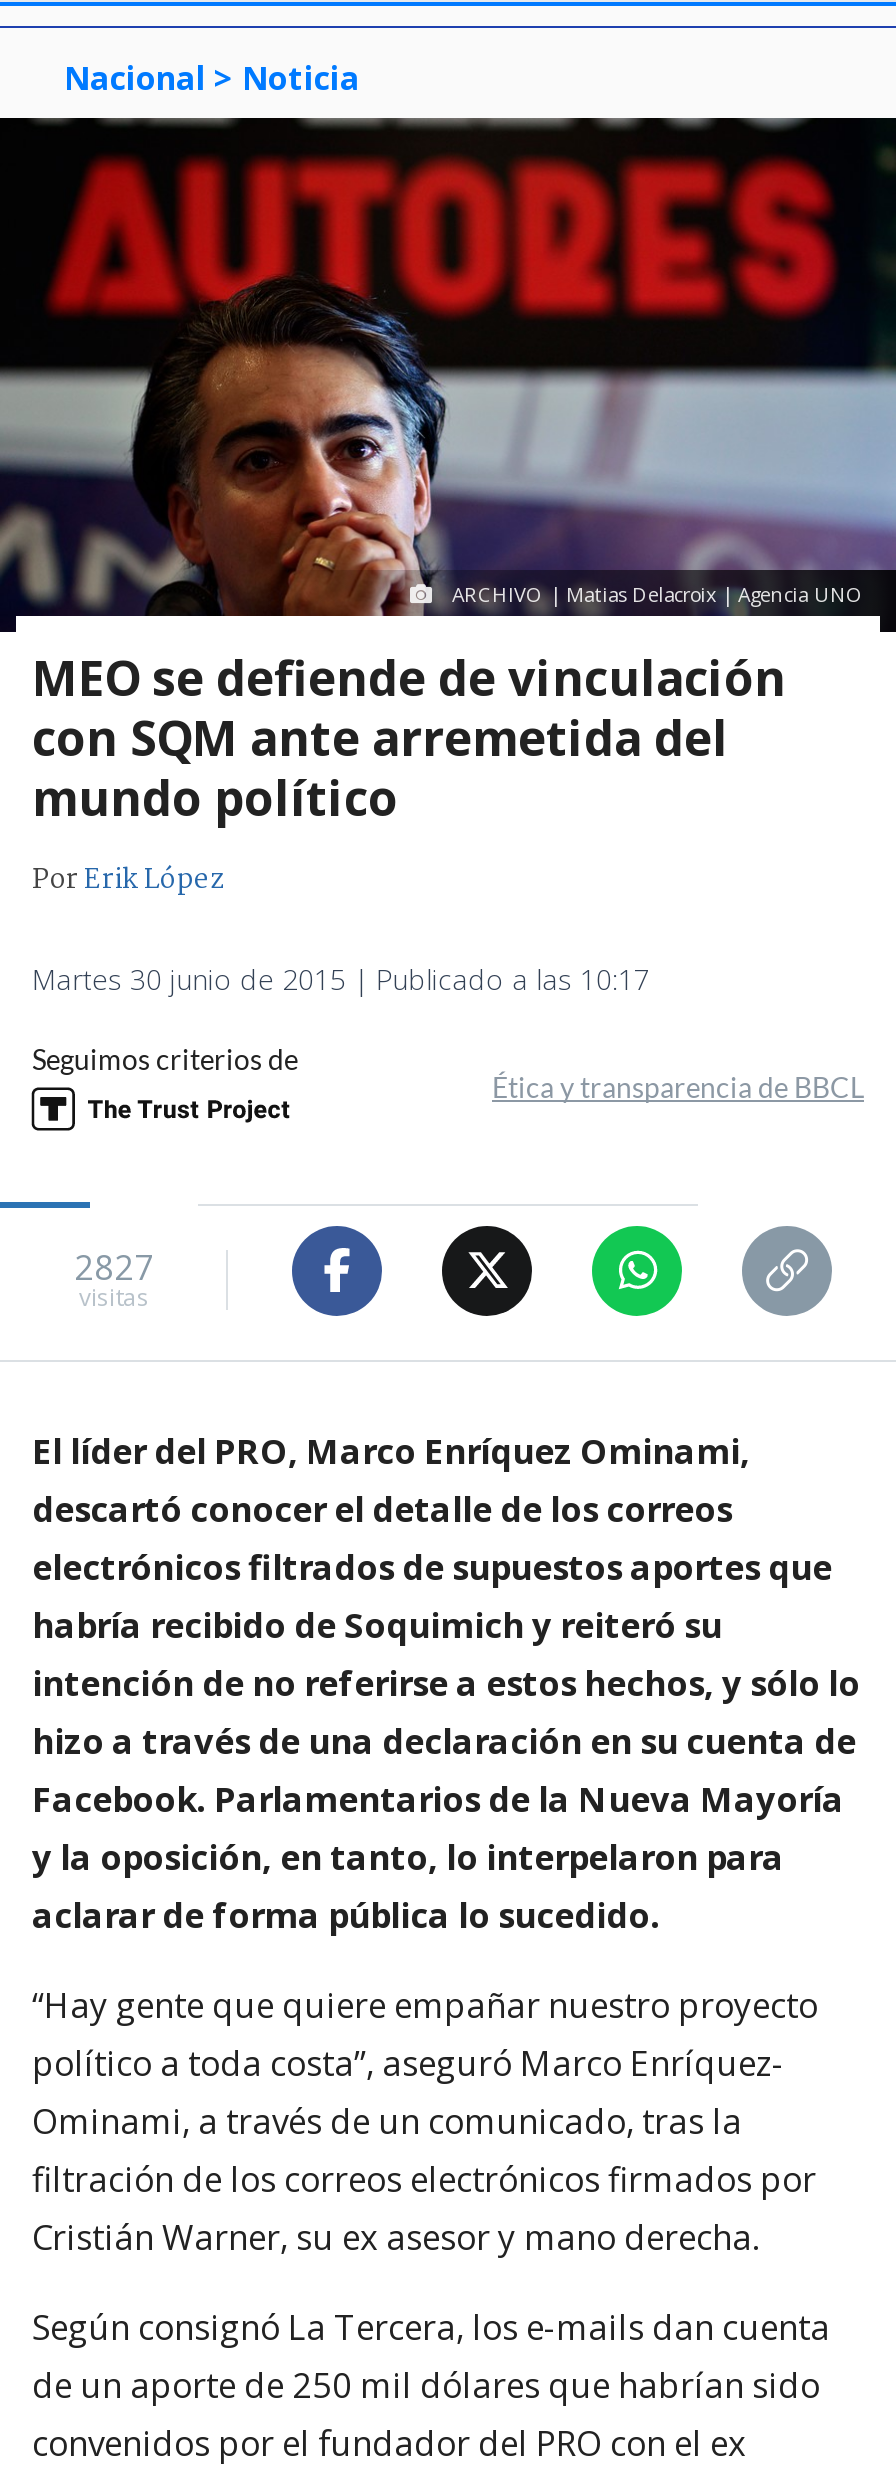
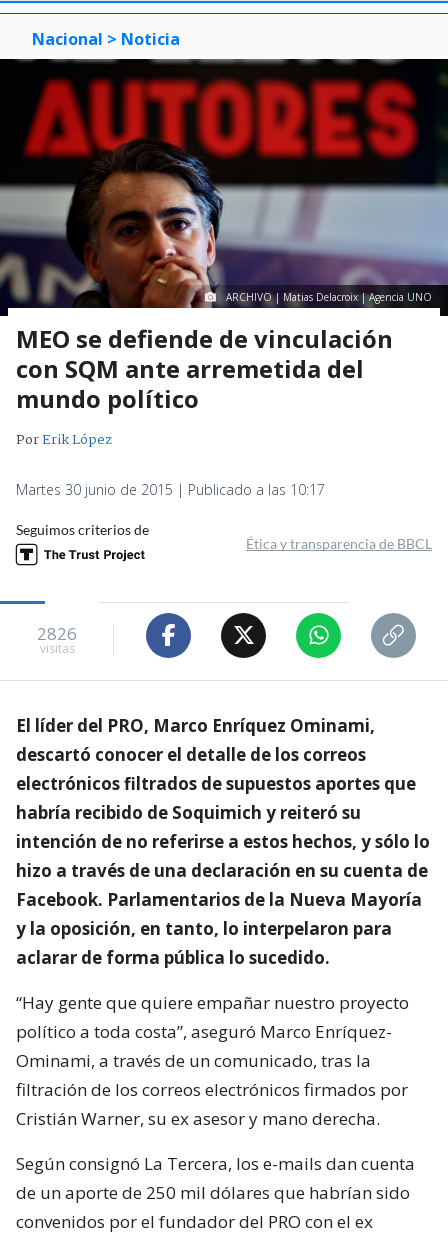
- 2827
+ 2826
